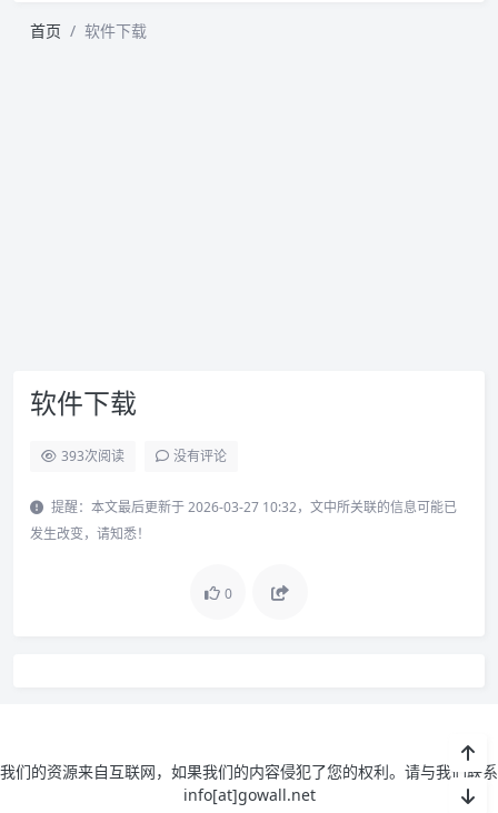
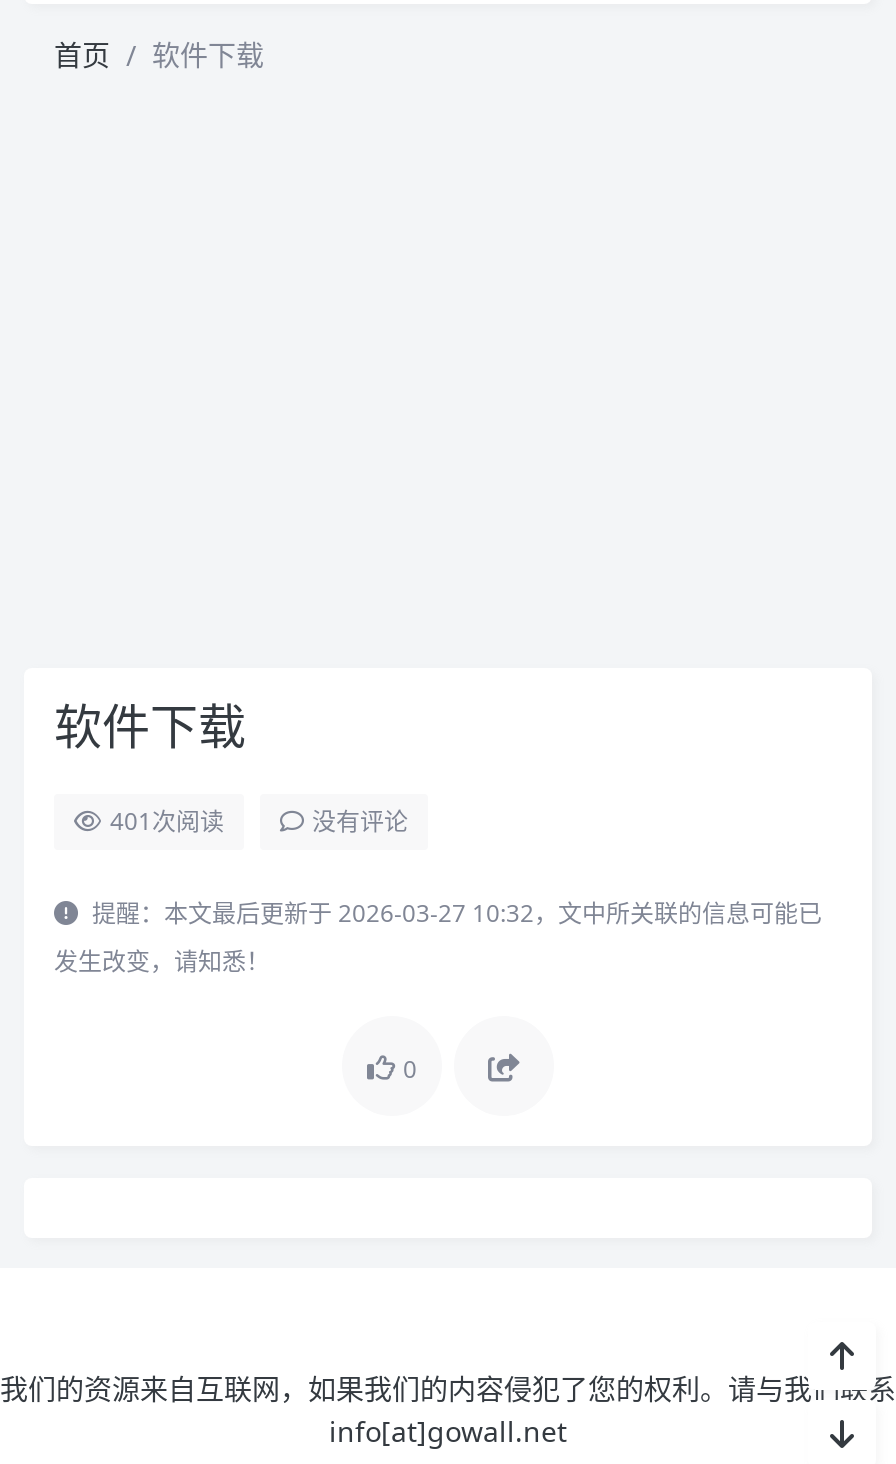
- 393次阅读
+ 401次阅读
